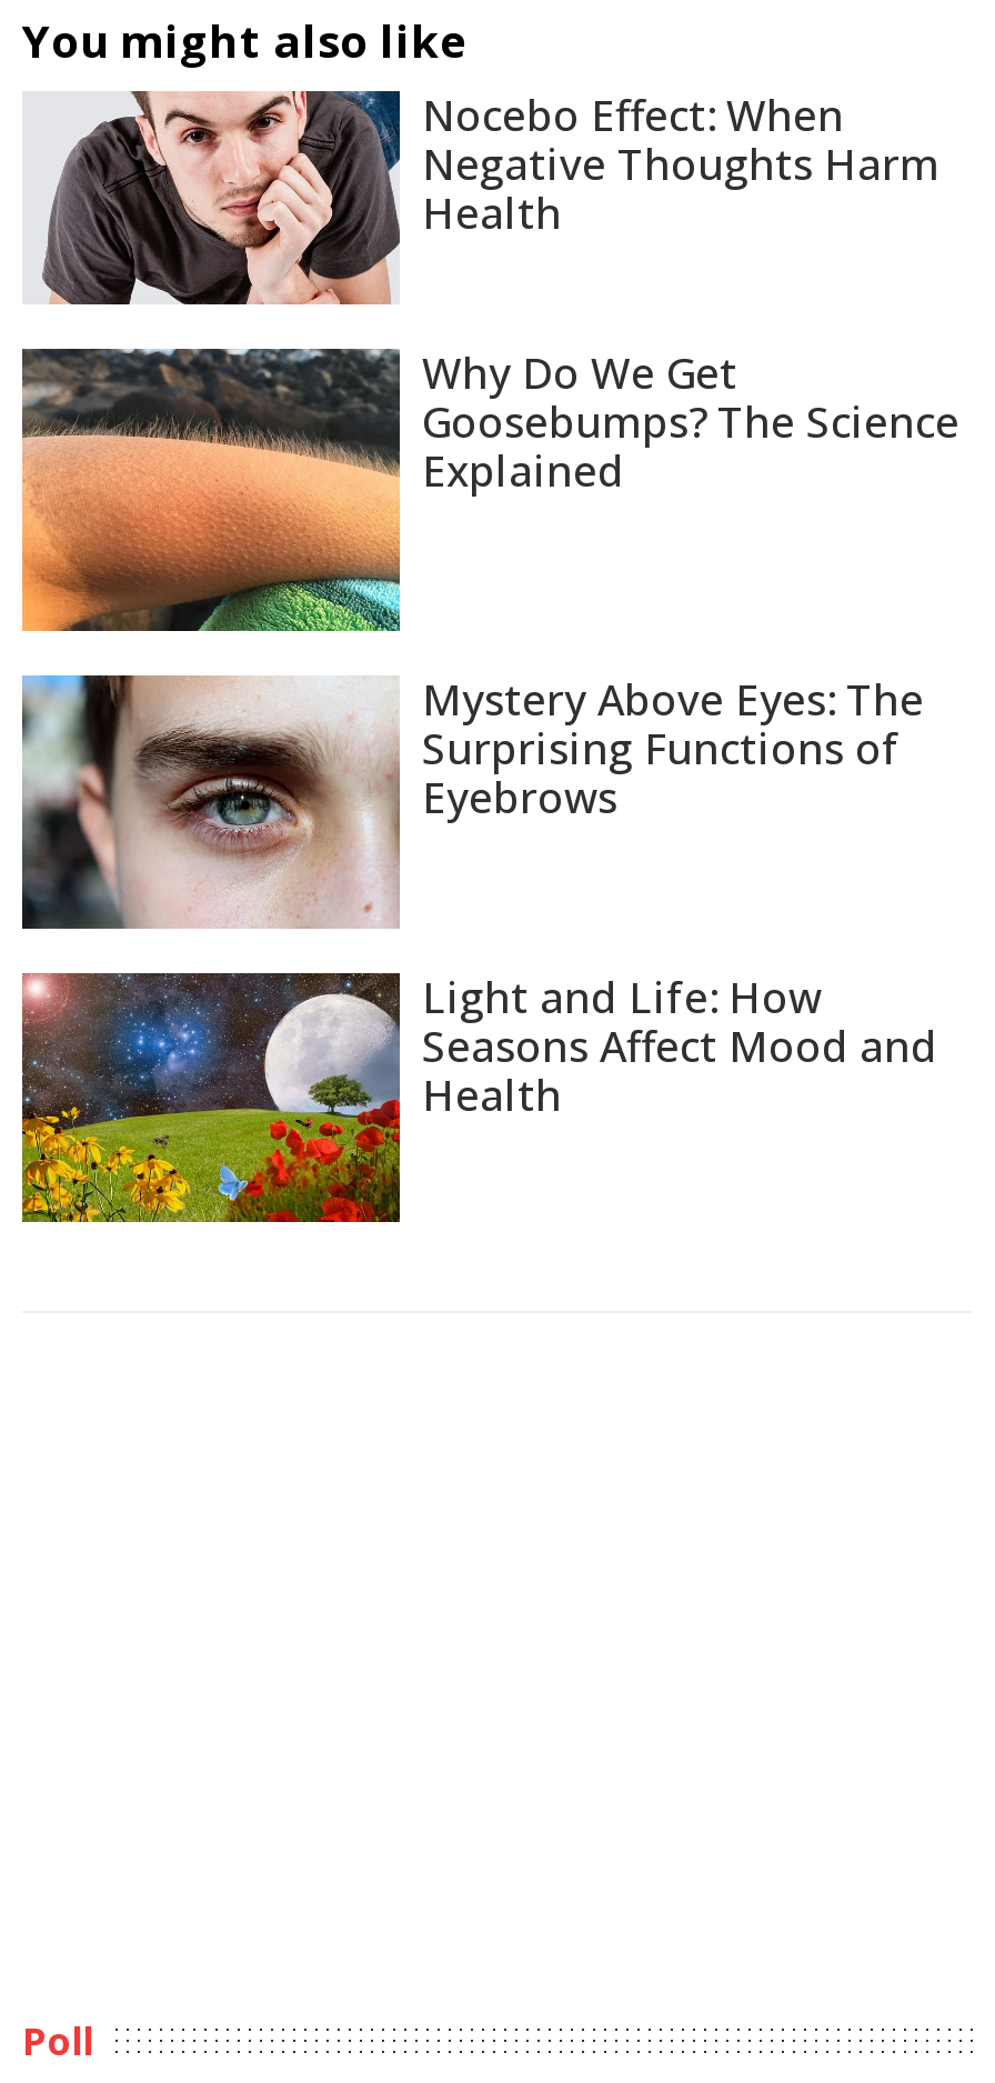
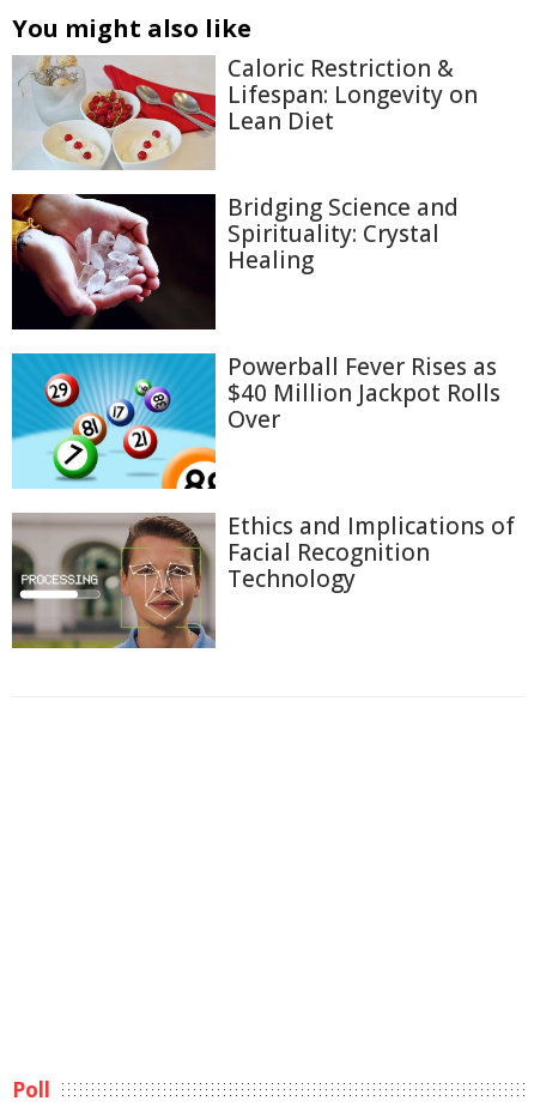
- [image]
- Nocebo Effect: When
- Negative Thoughts Harm
- Health
+ [image]
+ Caloric Restriction &
+ Lifespan: Longevity on
+ Lean Diet

- [image]
- Why Do We Get
- Goosebumps? The Science
- Explained
+ [image]
+ Bridging Science and
+ Spirituality: Crystal
+ Healing

- [image]
- Mystery Above Eyes: The
- Surprising Functions of
- Eyebrows
+ [image]
+ Powerball Fever Rises as
+ $40 Million Jackpot Rolls
+ Over

- [image]
- Light and Life: How
- Seasons Affect Mood and
- Health
+ [image]
+ Ethics and Implications of
+ Facial Recognition
+ Technology
